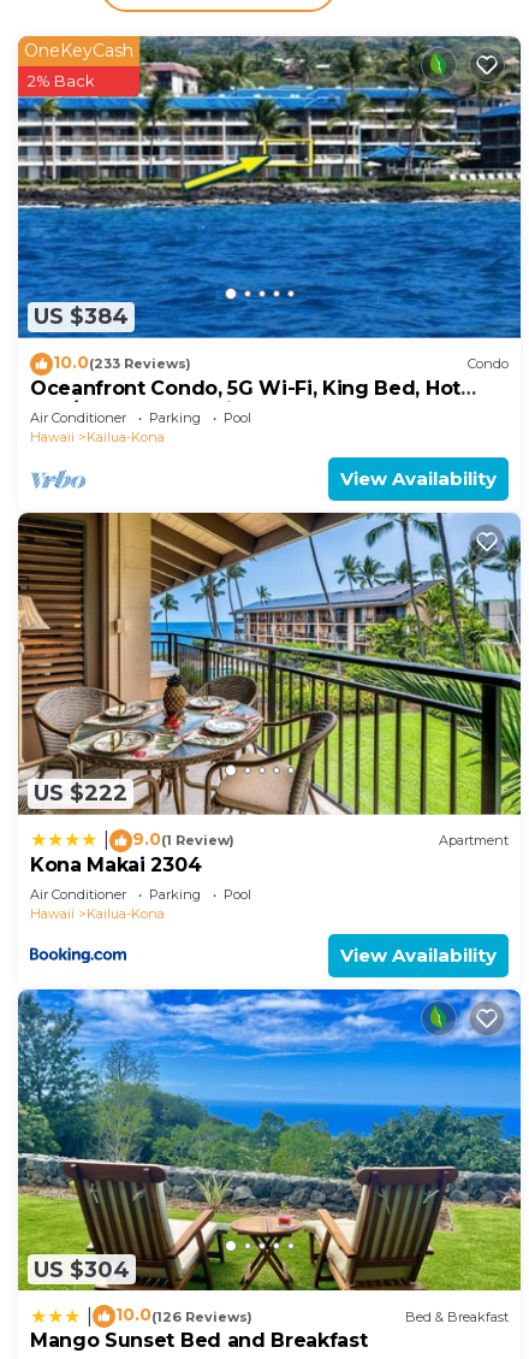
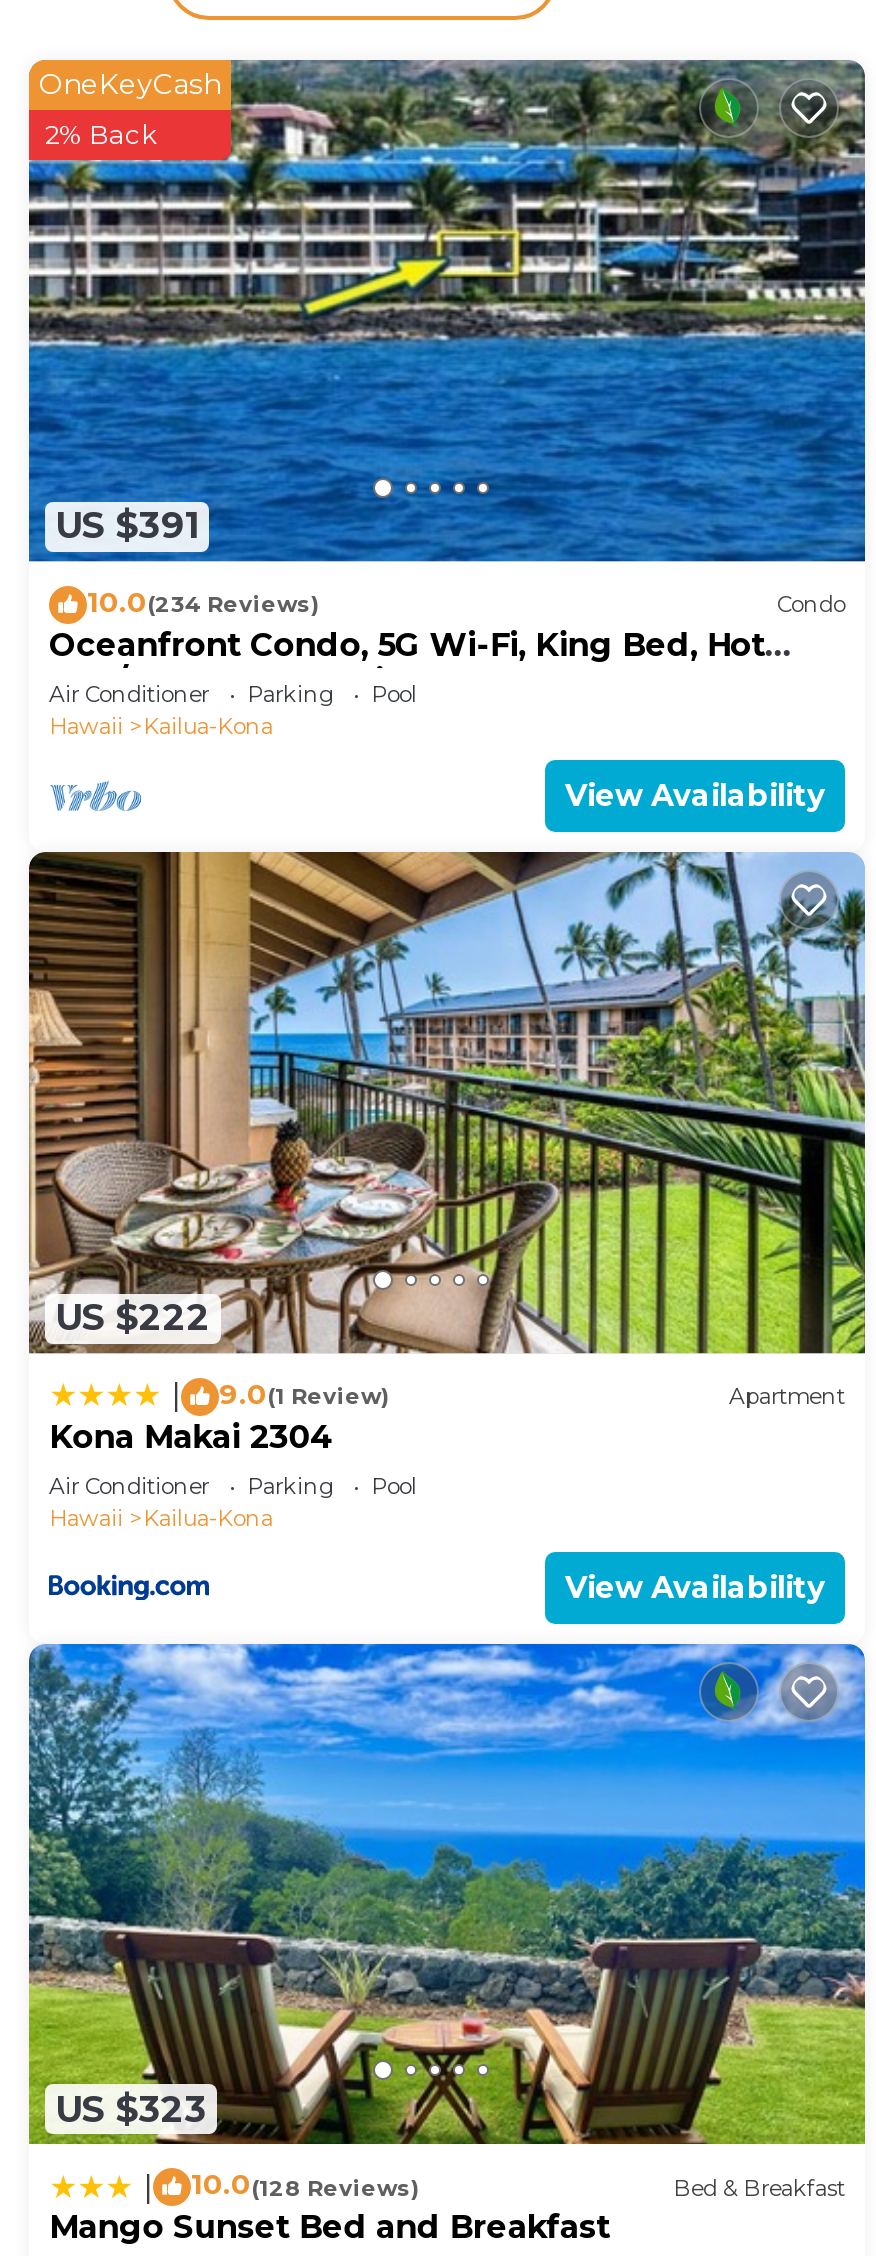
- US $384
+ US $391

- 10.0(233 Reviews)
+ 10.0(234 Reviews)

- US $304
+ US $323

- 10.0(126 Reviews)
+ 10.0(128 Reviews)
